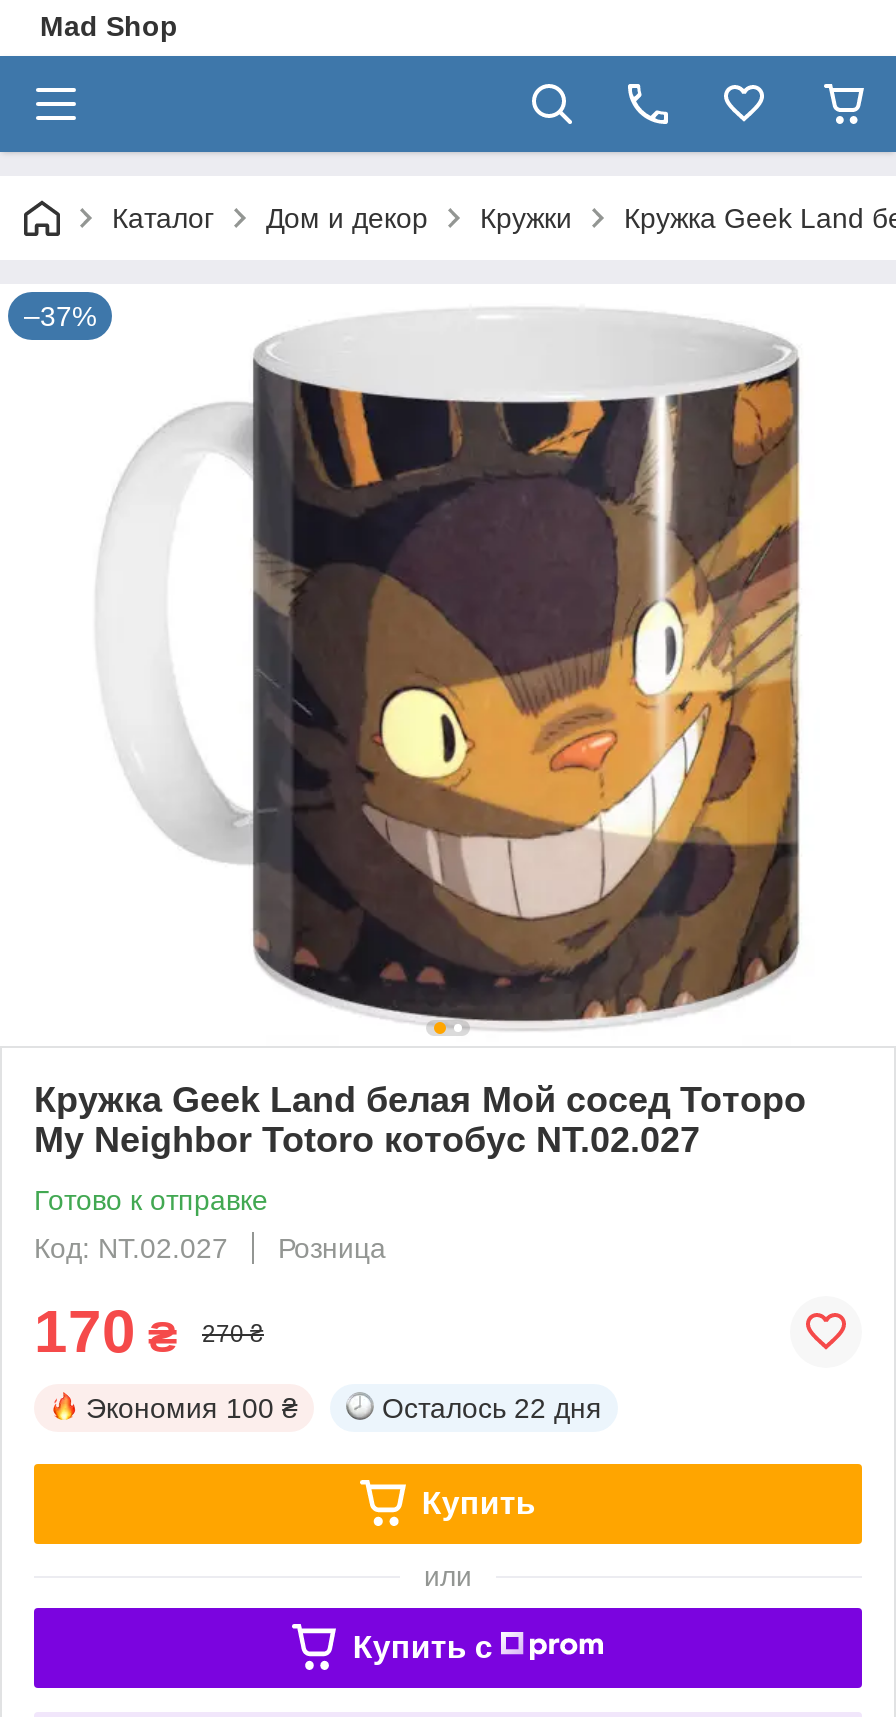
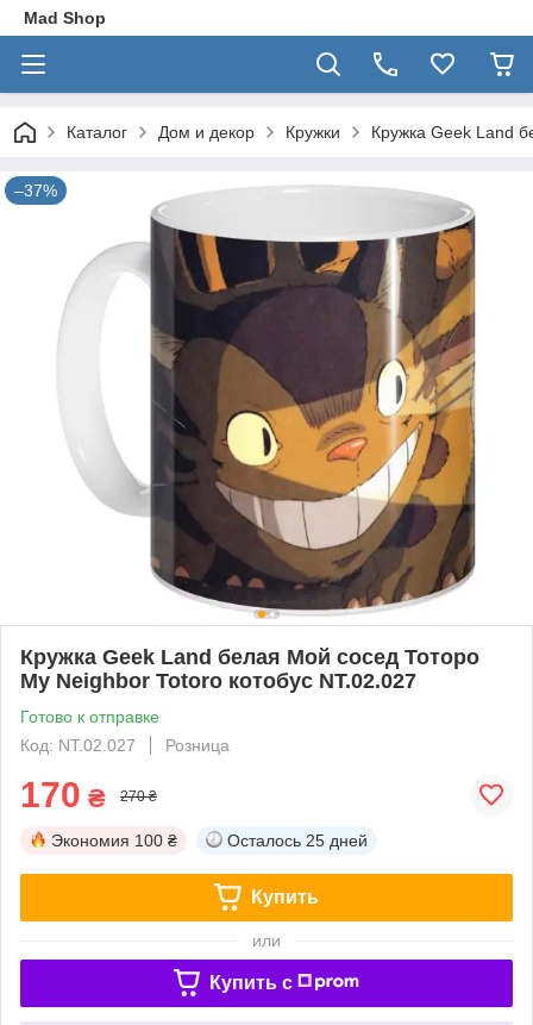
- Осталось 22 дня
+ Осталось 25 дней
